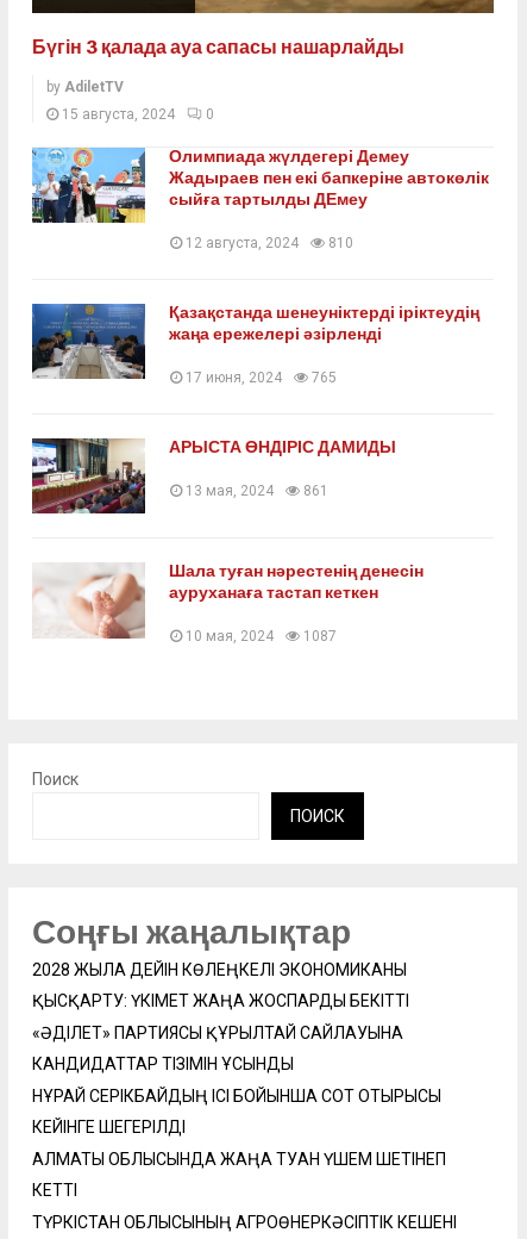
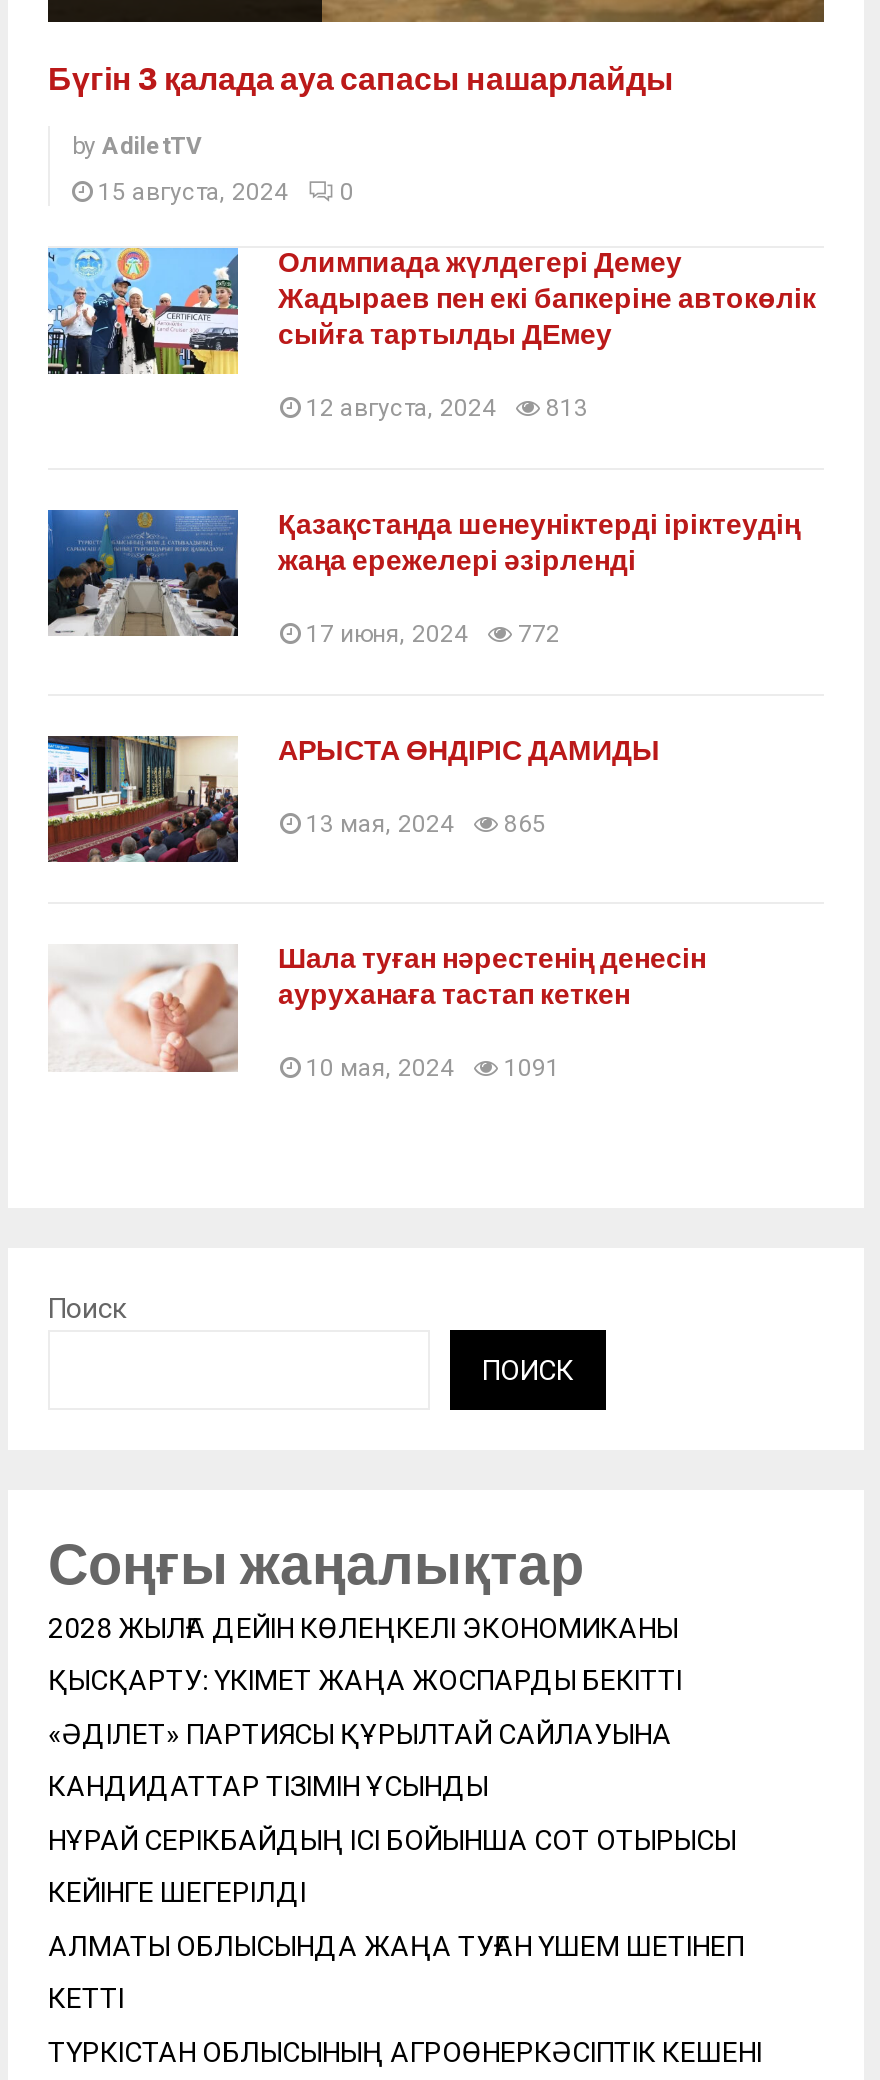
- 12 августа, 2024 810
+ 12 августа, 2024 813

- 17 июня, 2024 765
+ 17 июня, 2024 772

- 13 мая, 2024 861
+ 13 мая, 2024 865

- 10 мая, 2024 1087
+ 10 мая, 2024 1091
